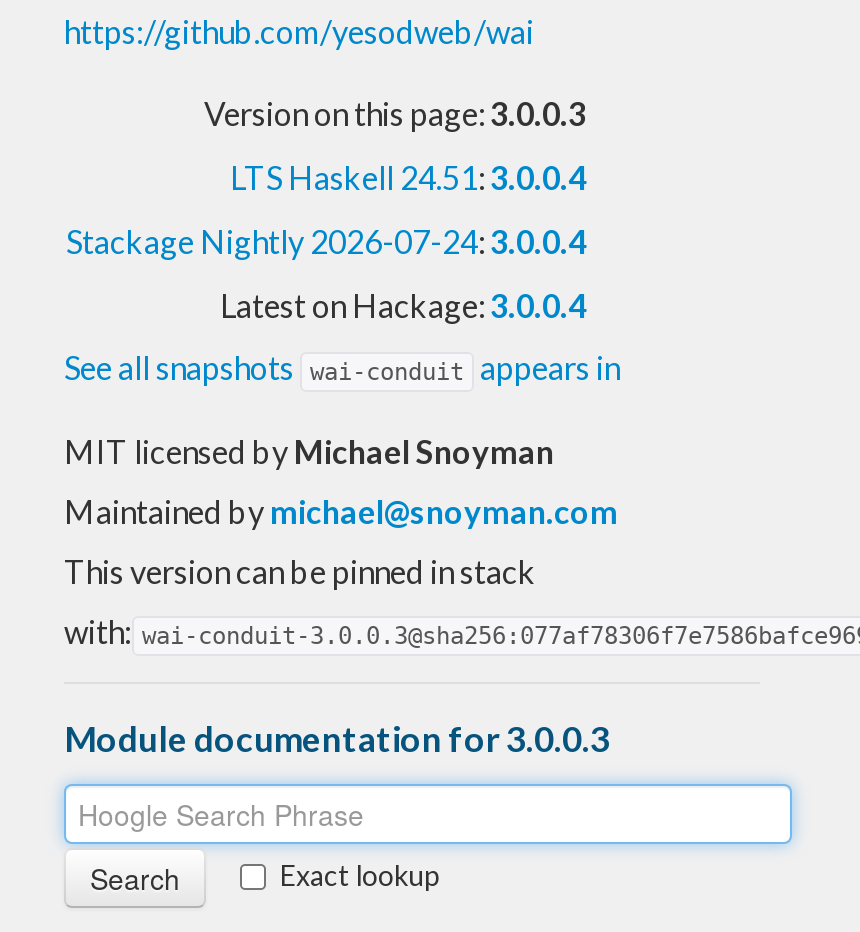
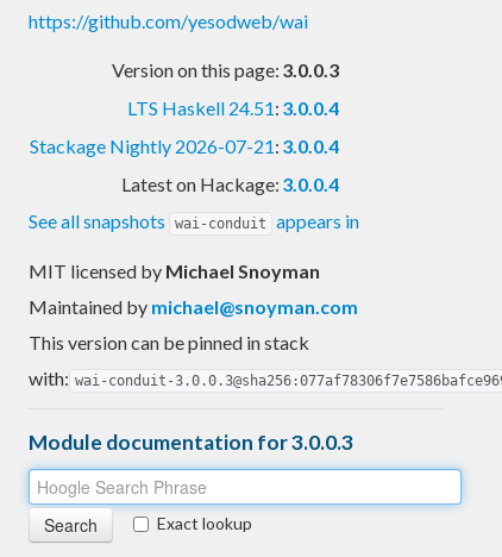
- Stackage Nightly 2026-07-24: 3.0.0.4
+ Stackage Nightly 2026-07-21: 3.0.0.4
